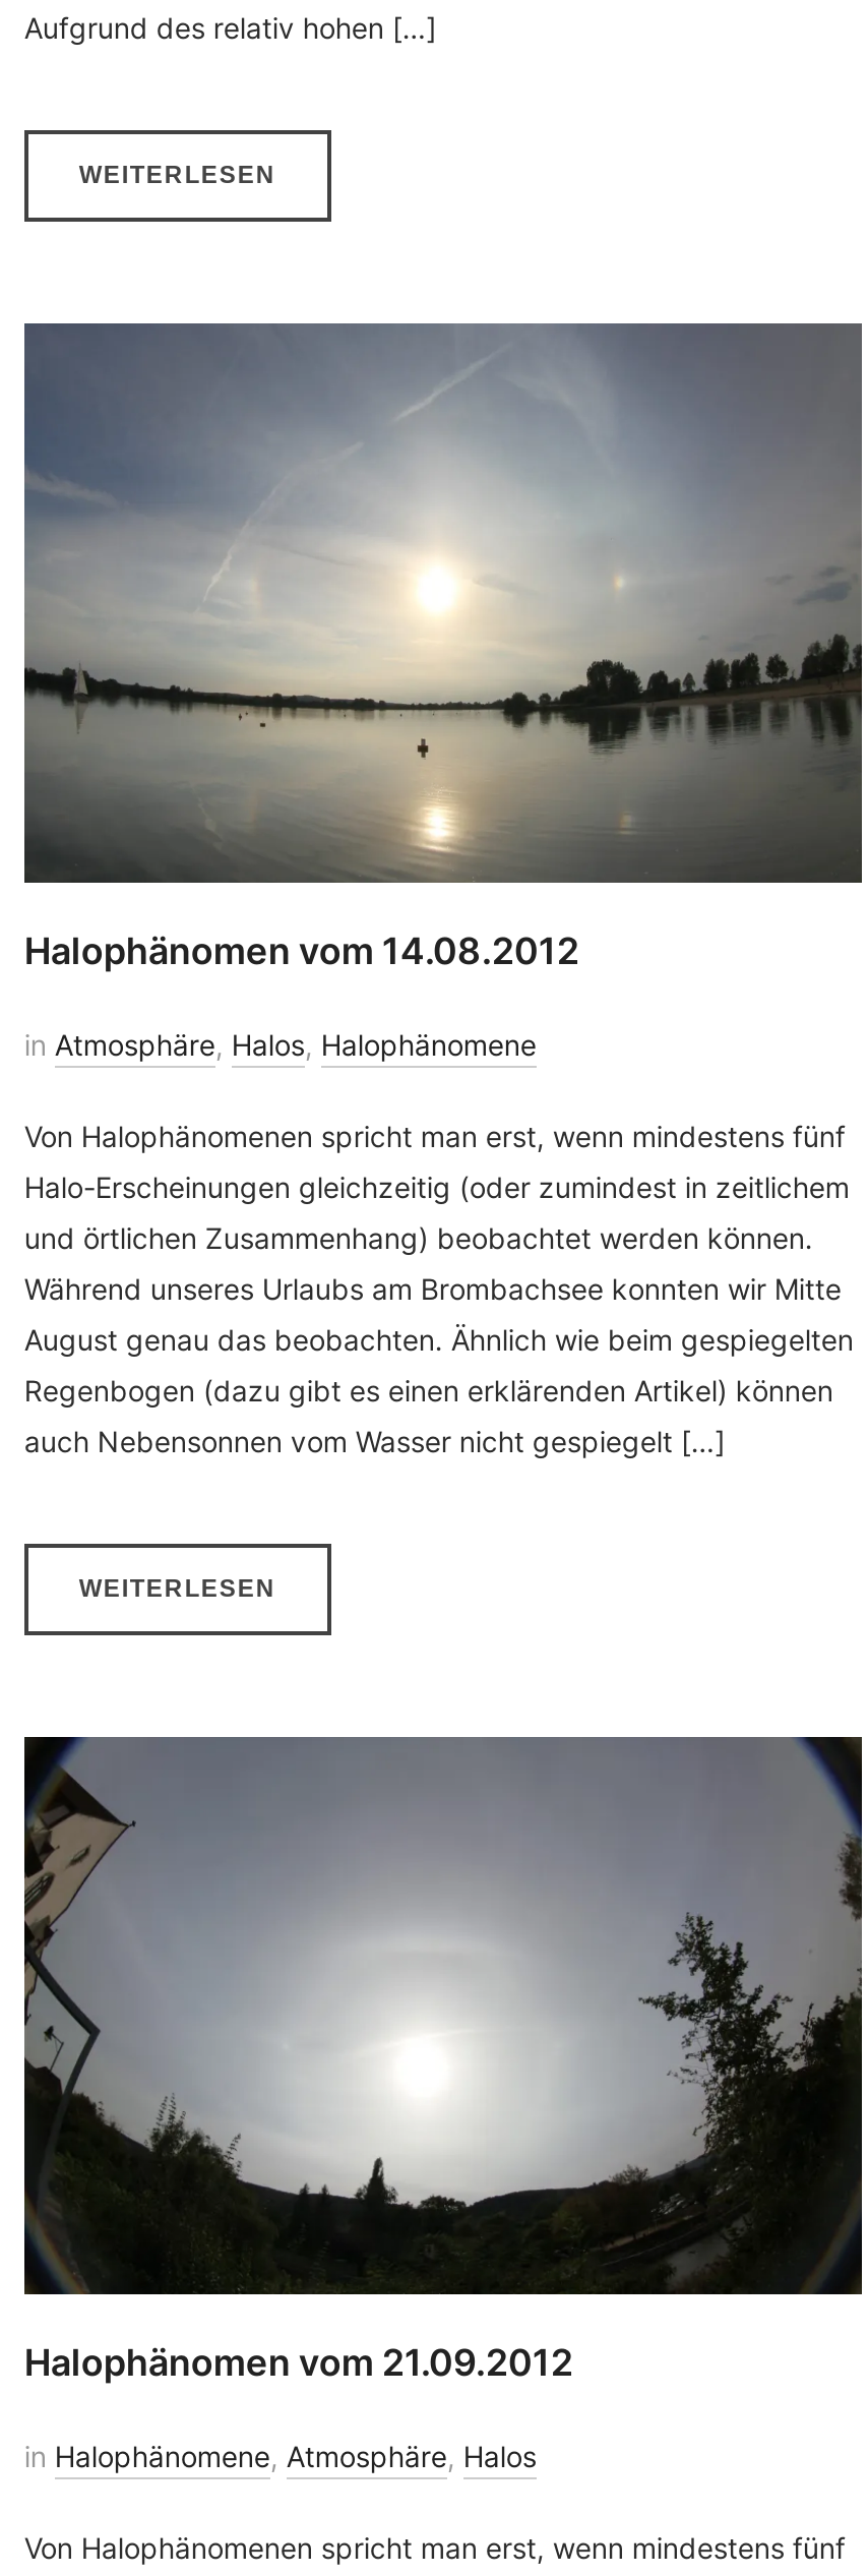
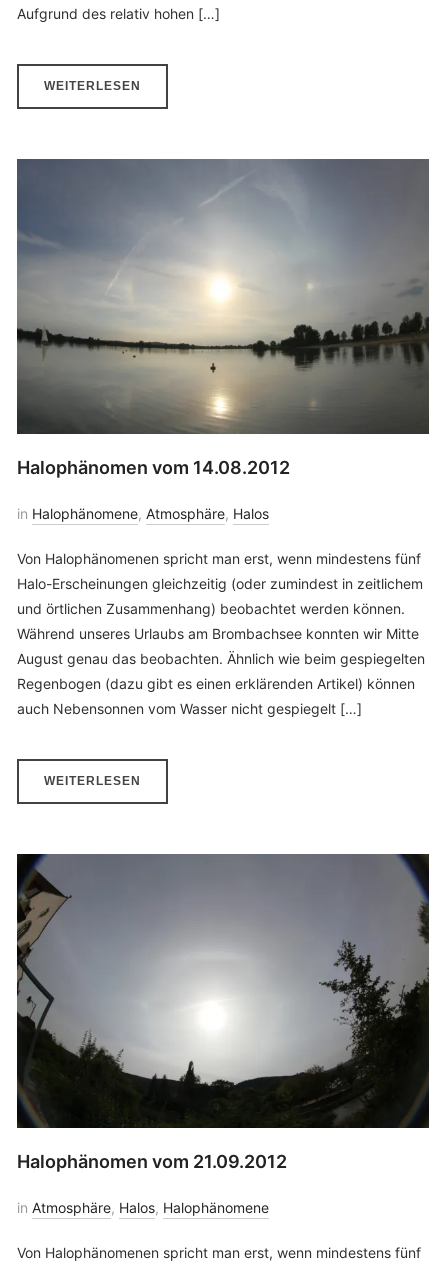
moved down: in Atmosphäre, Halos, Halophänomene

moved up: in Halophänomene, Atmosphäre, Halos
